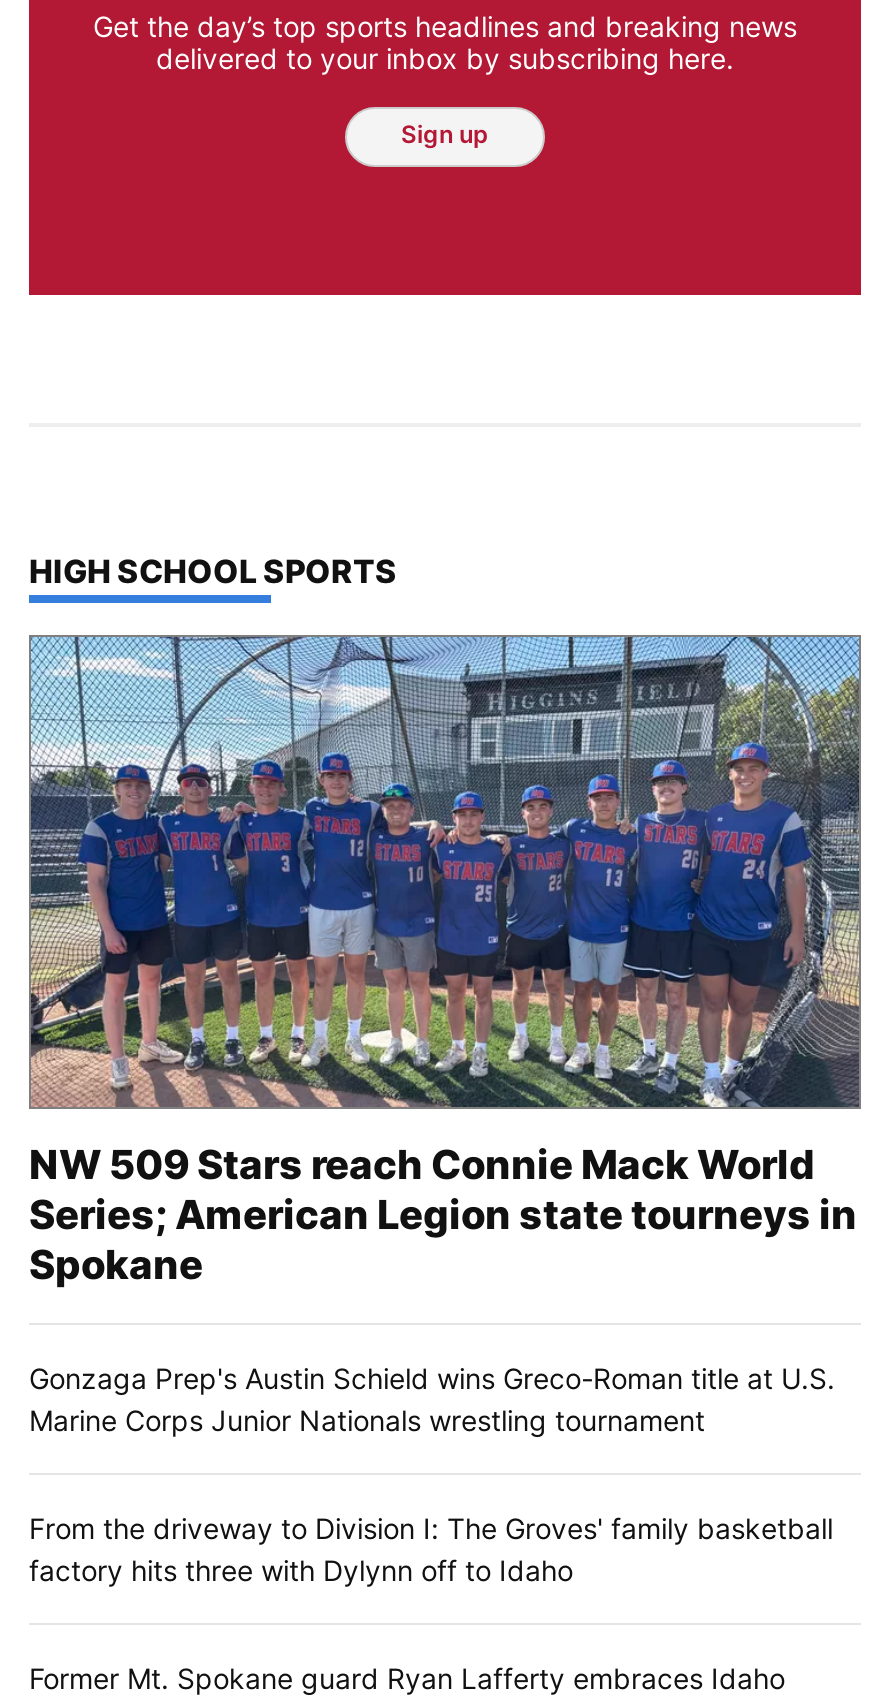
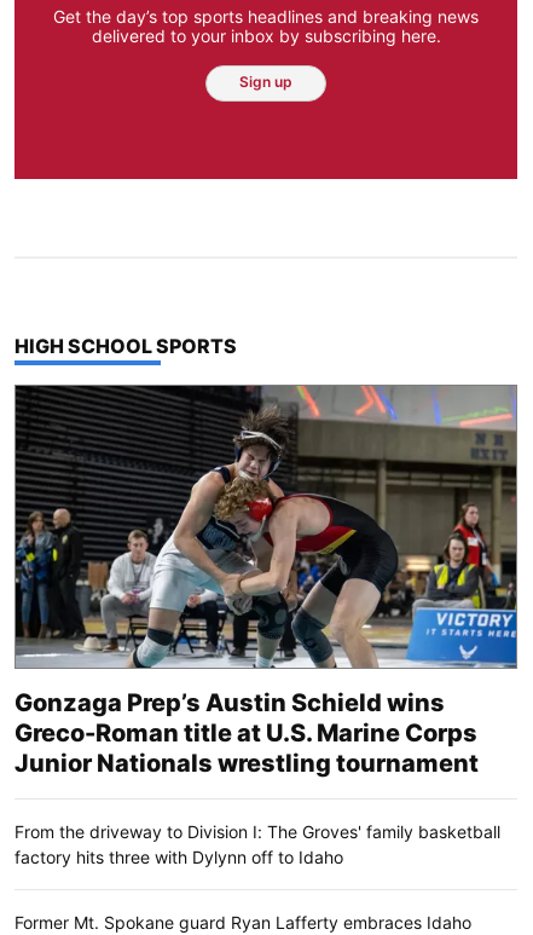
- [image]
+ [image]

- NW 509 Stars reach Connie Mack World
- Series; American Legion state tourneys in
- Spokane
- Gonzaga Prep's Austin Schield wins Greco-Roman title at U.S.
- Marine Corps Junior Nationals wrestling tournament
+ Gonzaga Prep’s Austin Schield wins
+ Greco-Roman title at U.S. Marine Corps
+ Junior Nationals wrestling tournament
